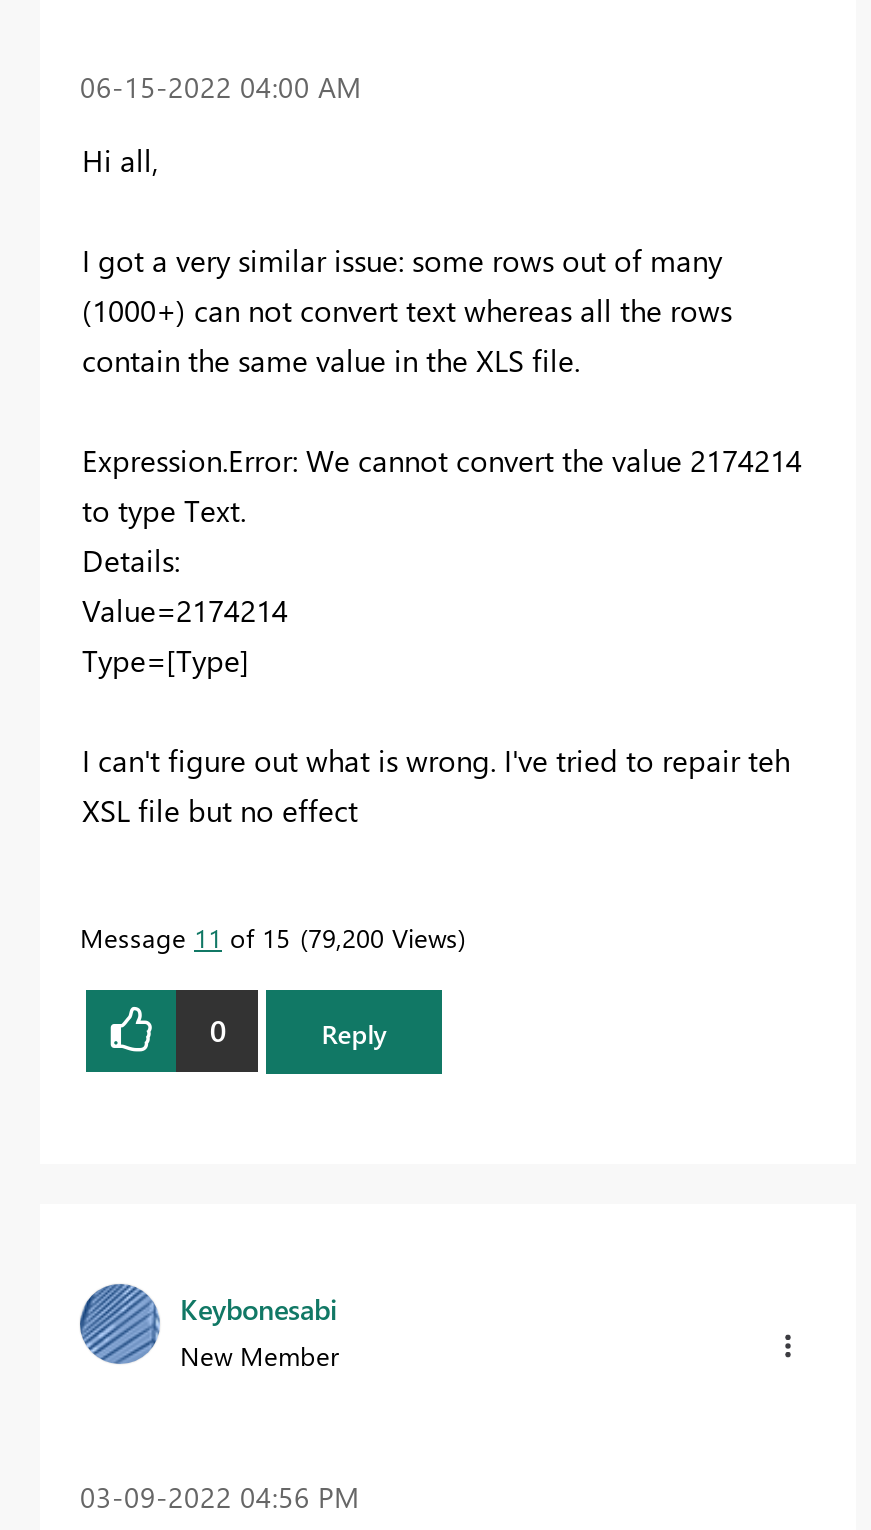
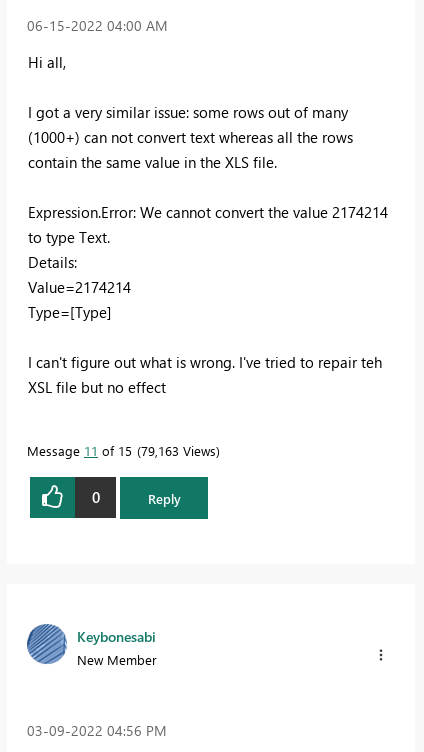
- Message 11 of 15 79,200 Views
+ Message 11 of 15 79,163 Views
